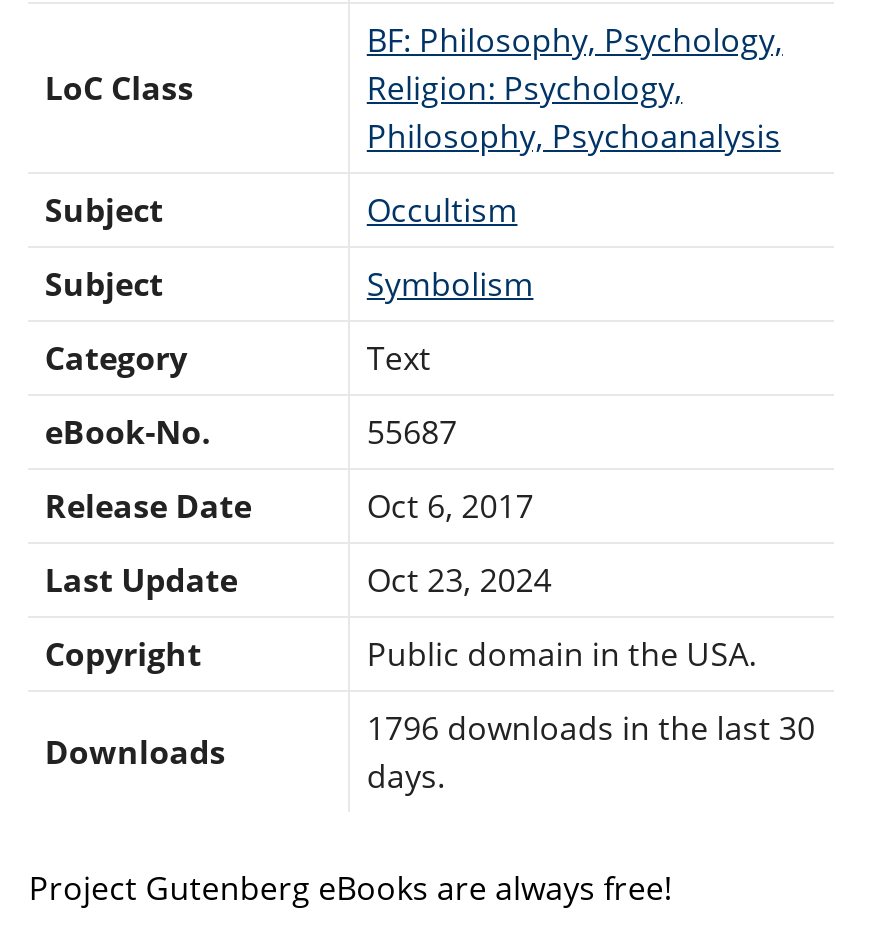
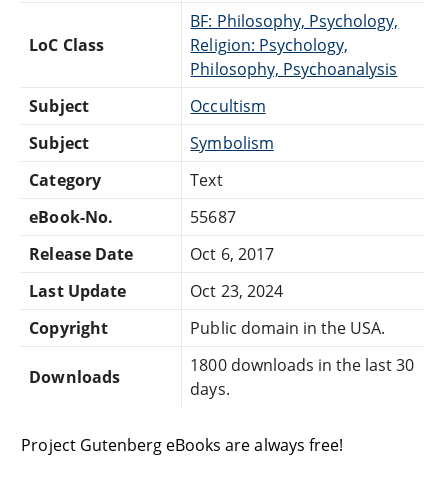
- 1796 downloads in the last 30
+ 1800 downloads in the last 30
